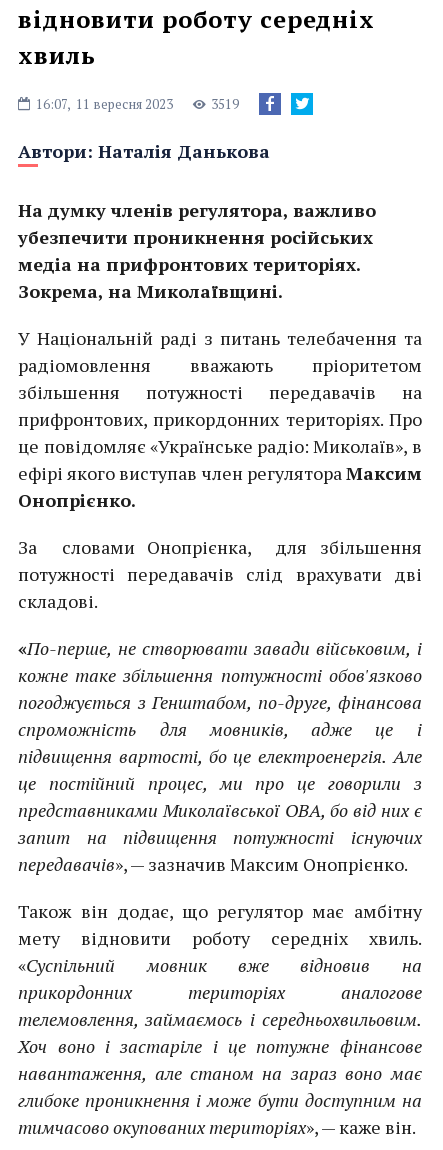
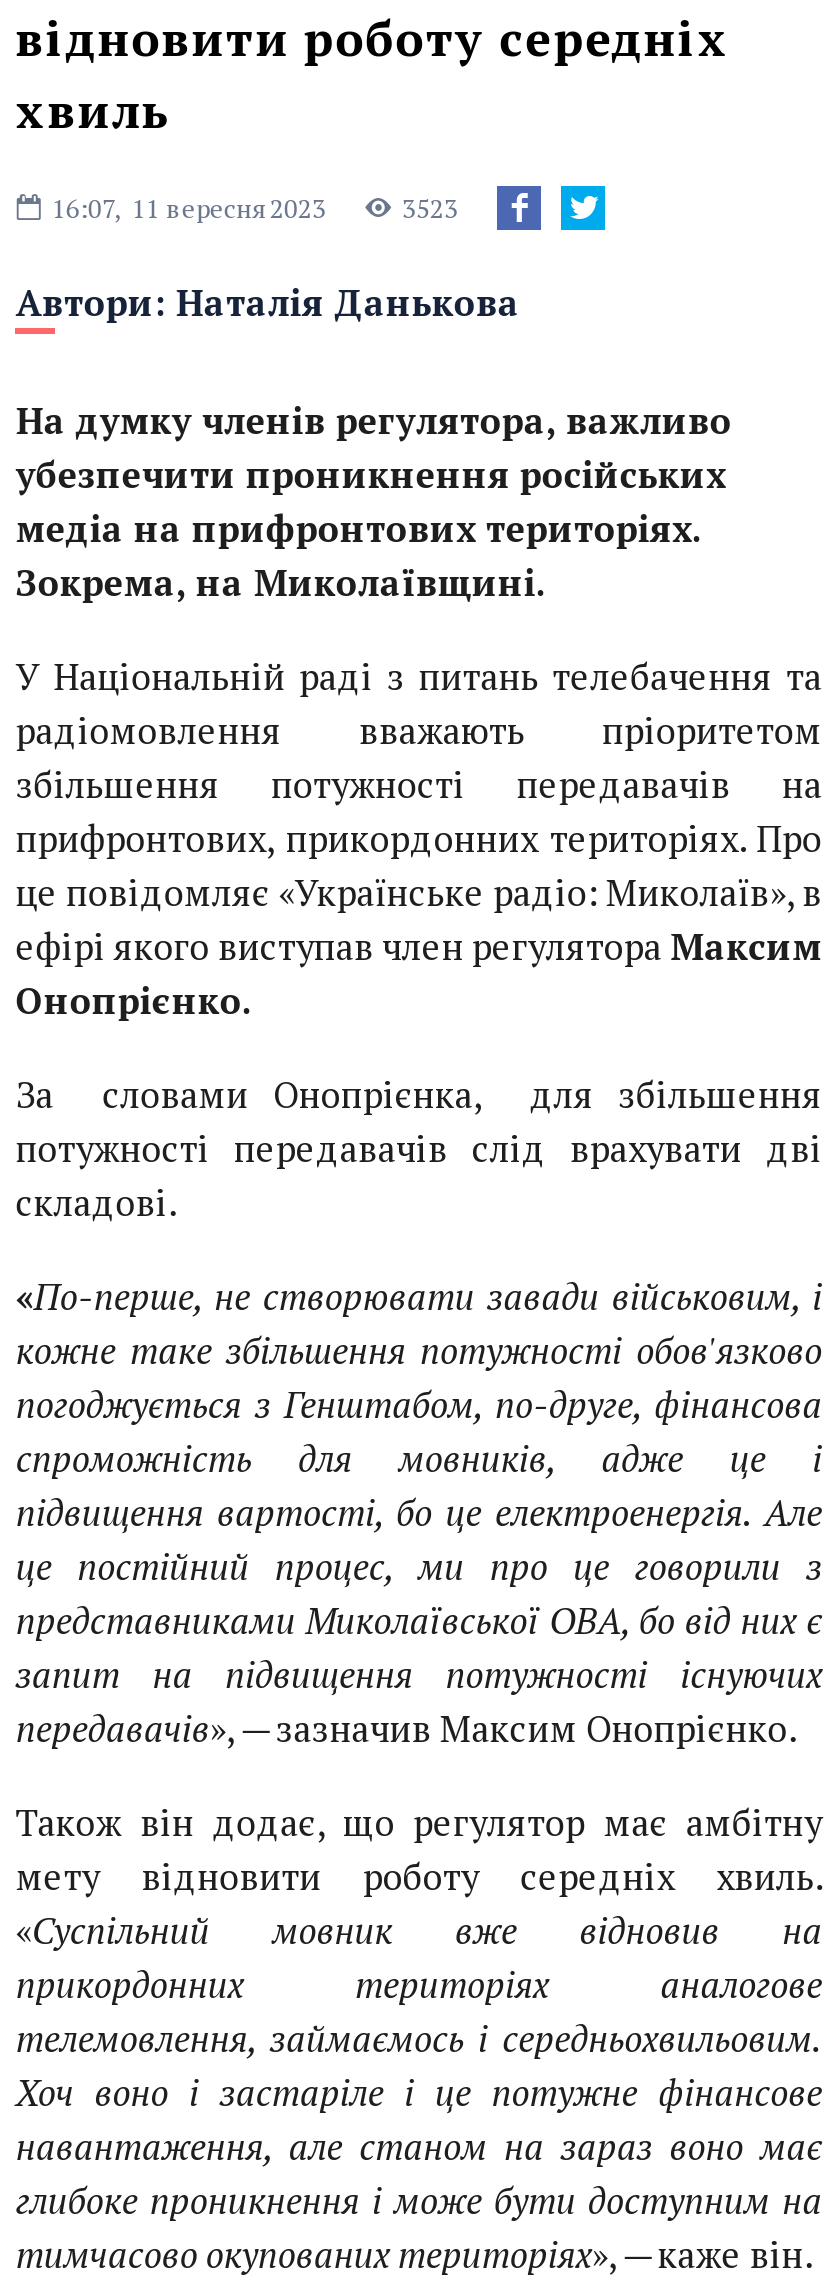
- 3519
+ 3523
